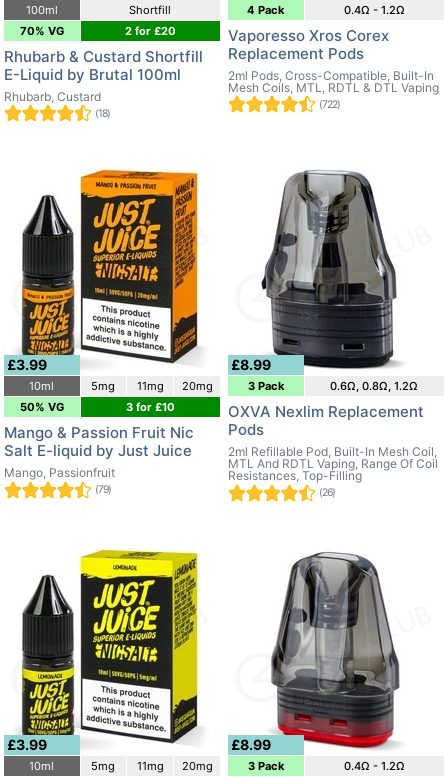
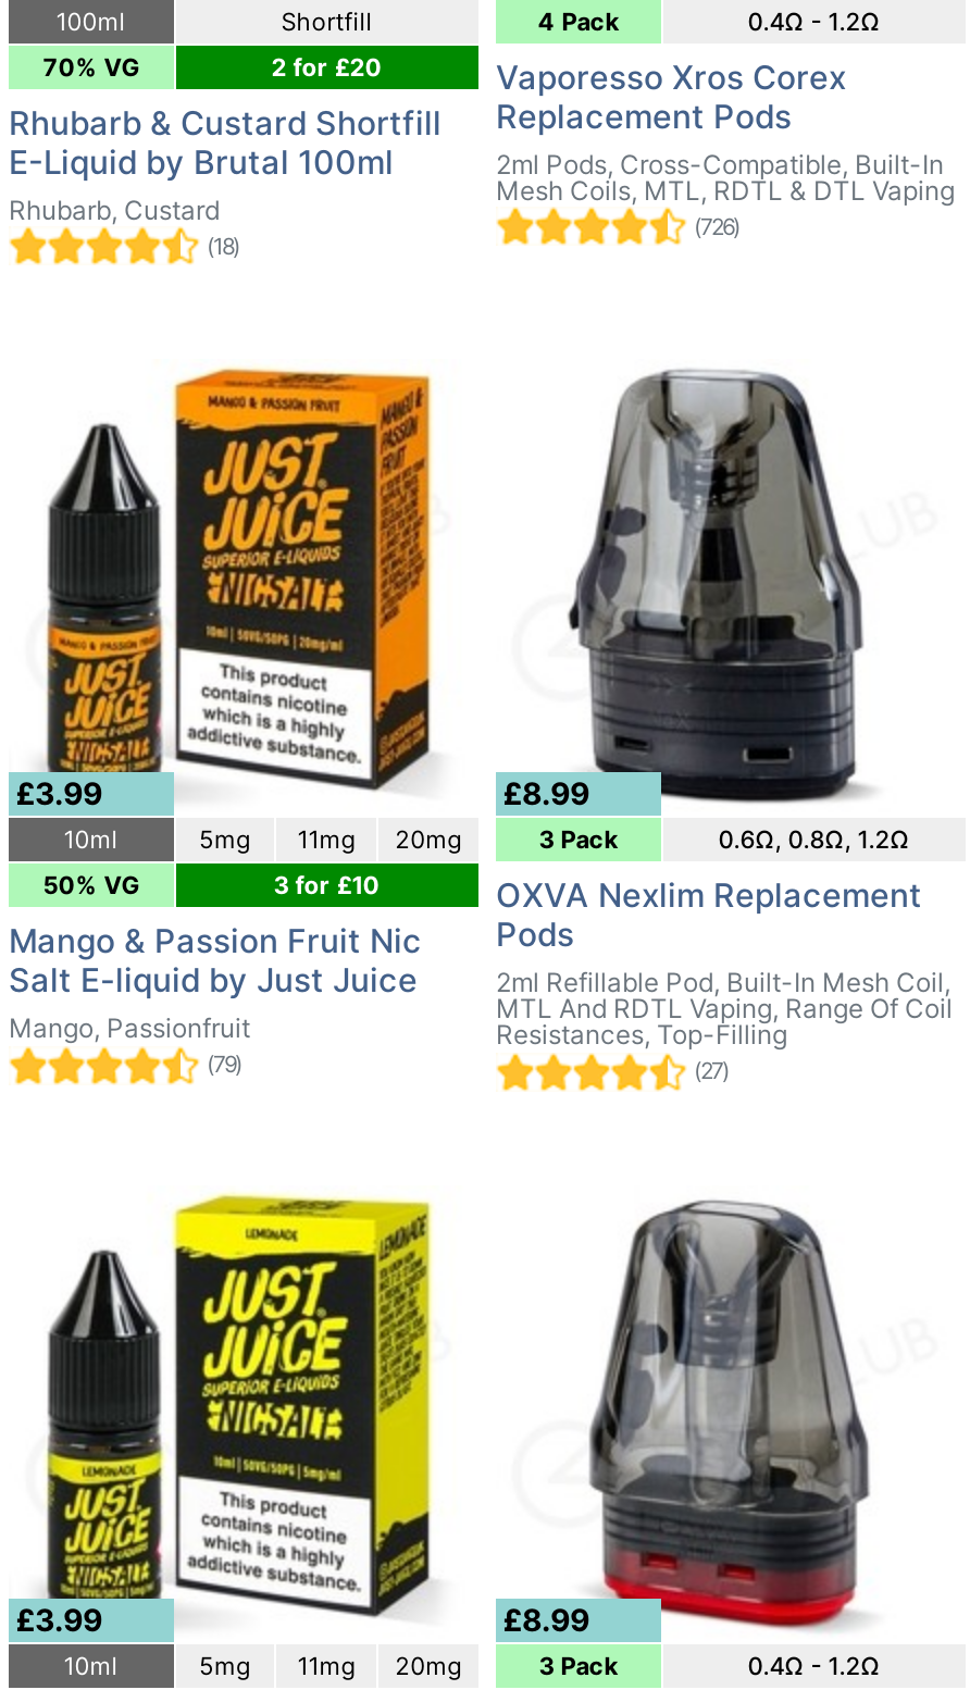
- (722)
+ (726)

- (26)
+ (27)
